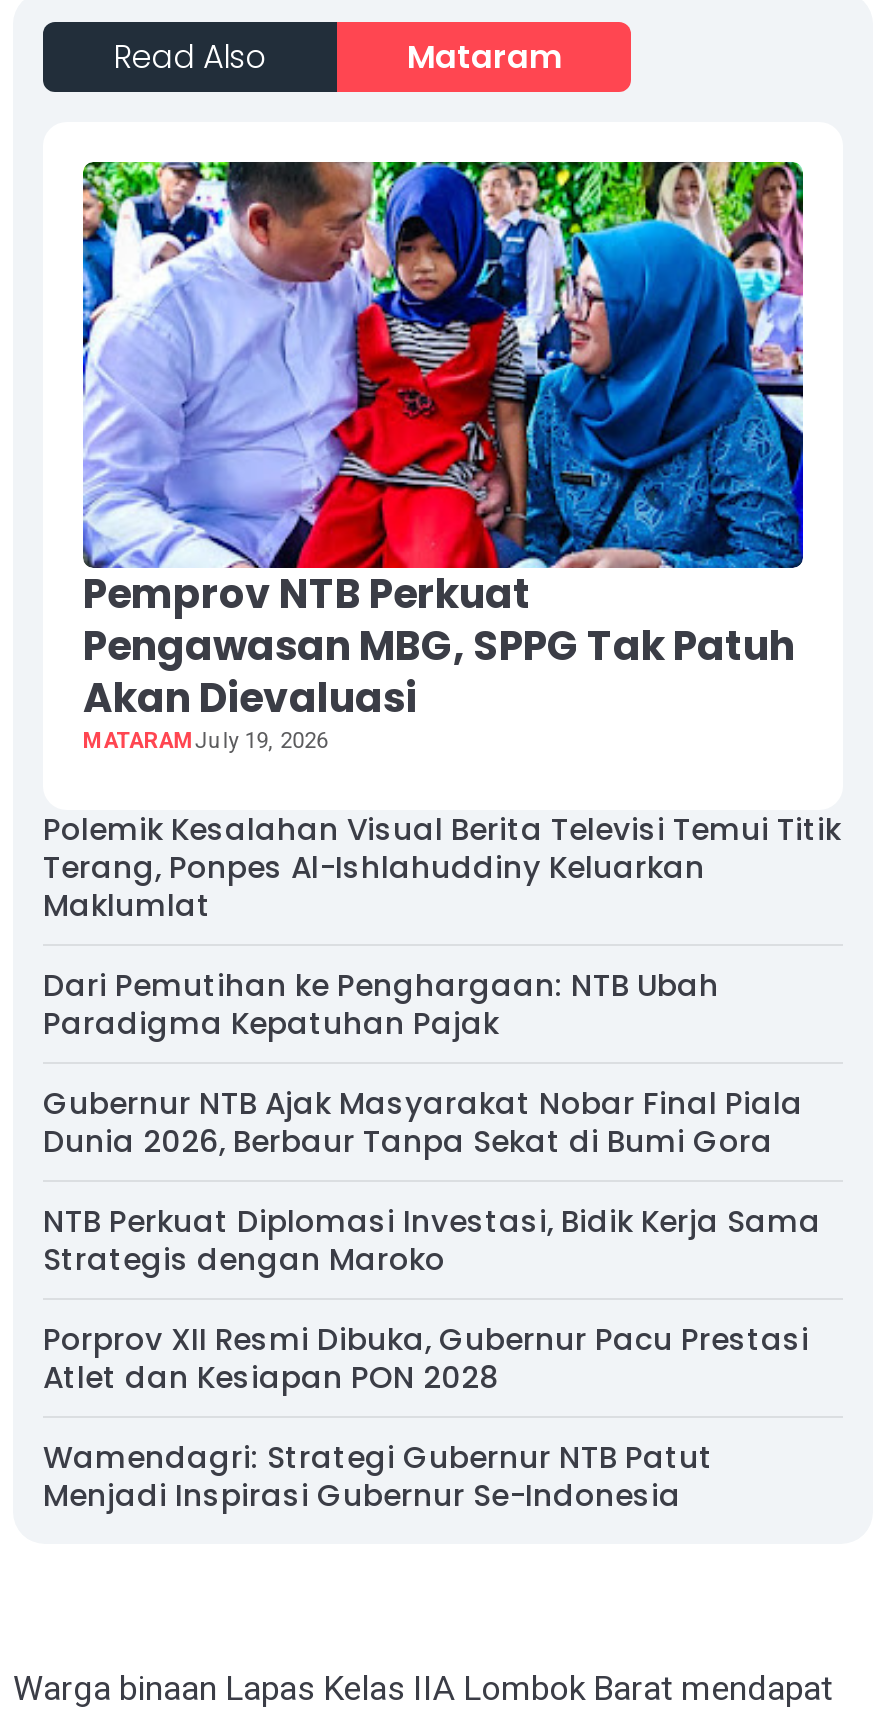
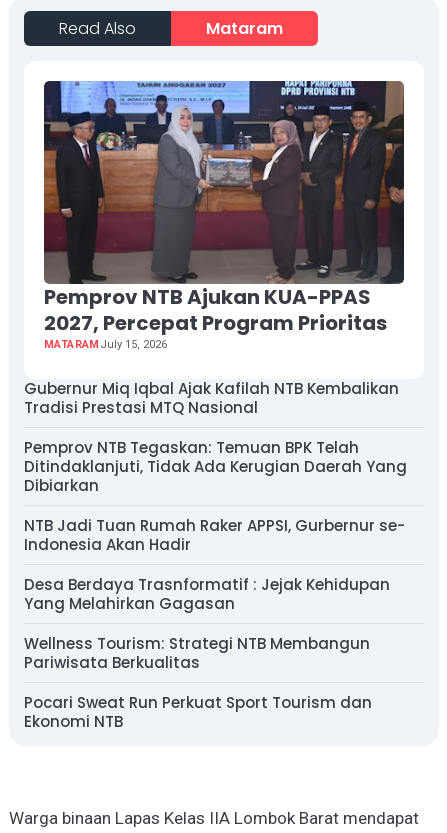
- [image]
- Pemprov NTB Perkuat
- Pengawasan MBG, SPPG Tak Patuh
- Akan Dievaluasi
- MATARAMJuly 19, 2026
+ [image]
+ Pemprov NTB Ajukan KUA-PPAS
+ 2027, Percepat Program Prioritas
+ MATARAM July 15, 2026

- Polemik Kesalahan Visual Berita Televisi Temui Titik
- Terang, Ponpes Al-Ishlahuddiny Keluarkan
- Maklumlat
+ Gubernur Miq Iqbal Ajak Kafilah NTB Kembalikan
+ Tradisi Prestasi MTQ Nasional

- Dari Pemutihan ke Penghargaan: NTB Ubah
- Paradigma Kepatuhan Pajak
+ Pemprov NTB Tegaskan: Temuan BPK Telah
+ Ditindaklanjuti, Tidak Ada Kerugian Daerah Yang
+ Dibiarkan

- Gubernur NTB Ajak Masyarakat Nobar Final Piala
- Dunia 2026, Berbaur Tanpa Sekat di Bumi Gora
+ NTB Jadi Tuan Rumah Raker APPSI, Gurbernur se-
+ Indonesia Akan Hadir

- NTB Perkuat Diplomasi Investasi, Bidik Kerja Sama
- Strategis dengan Maroko
+ Desa Berdaya Trasnformatif : Jejak Kehidupan
+ Yang Melahirkan Gagasan

- Porprov XII Resmi Dibuka, Gubernur Pacu Prestasi
- Atlet dan Kesiapan PON 2028
+ Wellness Tourism: Strategi NTB Membangun
+ Pariwisata Berkualitas

- Wamendagri: Strategi Gubernur NTB Patut
- Menjadi Inspirasi Gubernur Se-Indonesia
+ Pocari Sweat Run Perkuat Sport Tourism dan
+ Ekonomi NTB
